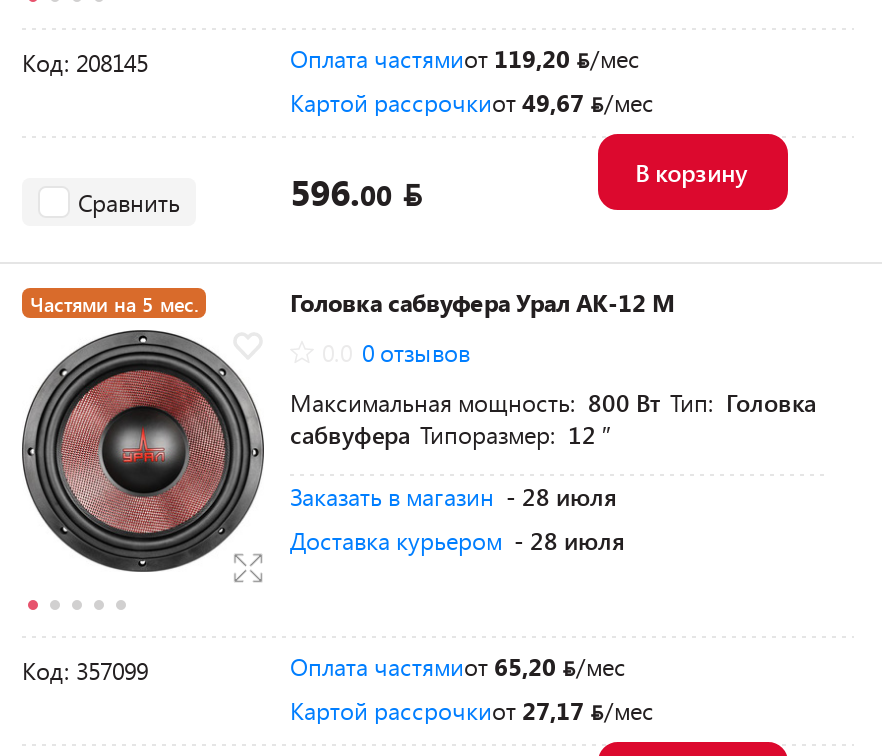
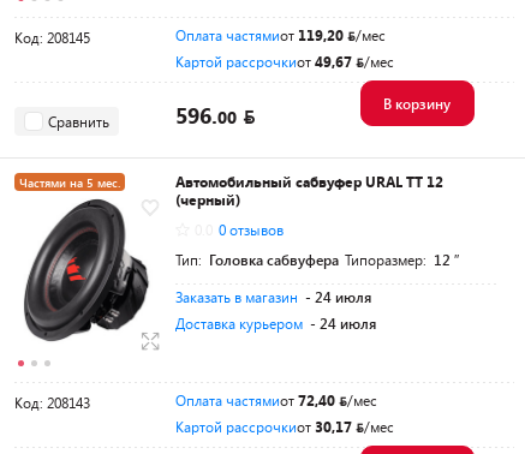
- Головка сабвуфера Урал АК-12 М
+ Автомобильный сабвуфер URAL ТТ 12
+ (черный)

- [image]
- Максимальная мощность: 800 Вт Тип: Головка
- сабвуфера Типоразмер: 12 ″
+ [image]
+ Тип: Головка сабвуфера Типоразмер: 12 ″

- Заказать в магазин - 28 июля
- Доставка курьером - 28 июля
+ Заказать в магазин - 24 июля
+ Доставка курьером - 24 июля

- Код: 357099
- Оплата частямиот 65,20
+ Код: 208143
+ Оплата частямиот 72,40

- Картой рассрочкиот 27,17
+ Картой рассрочкиот 30,17
